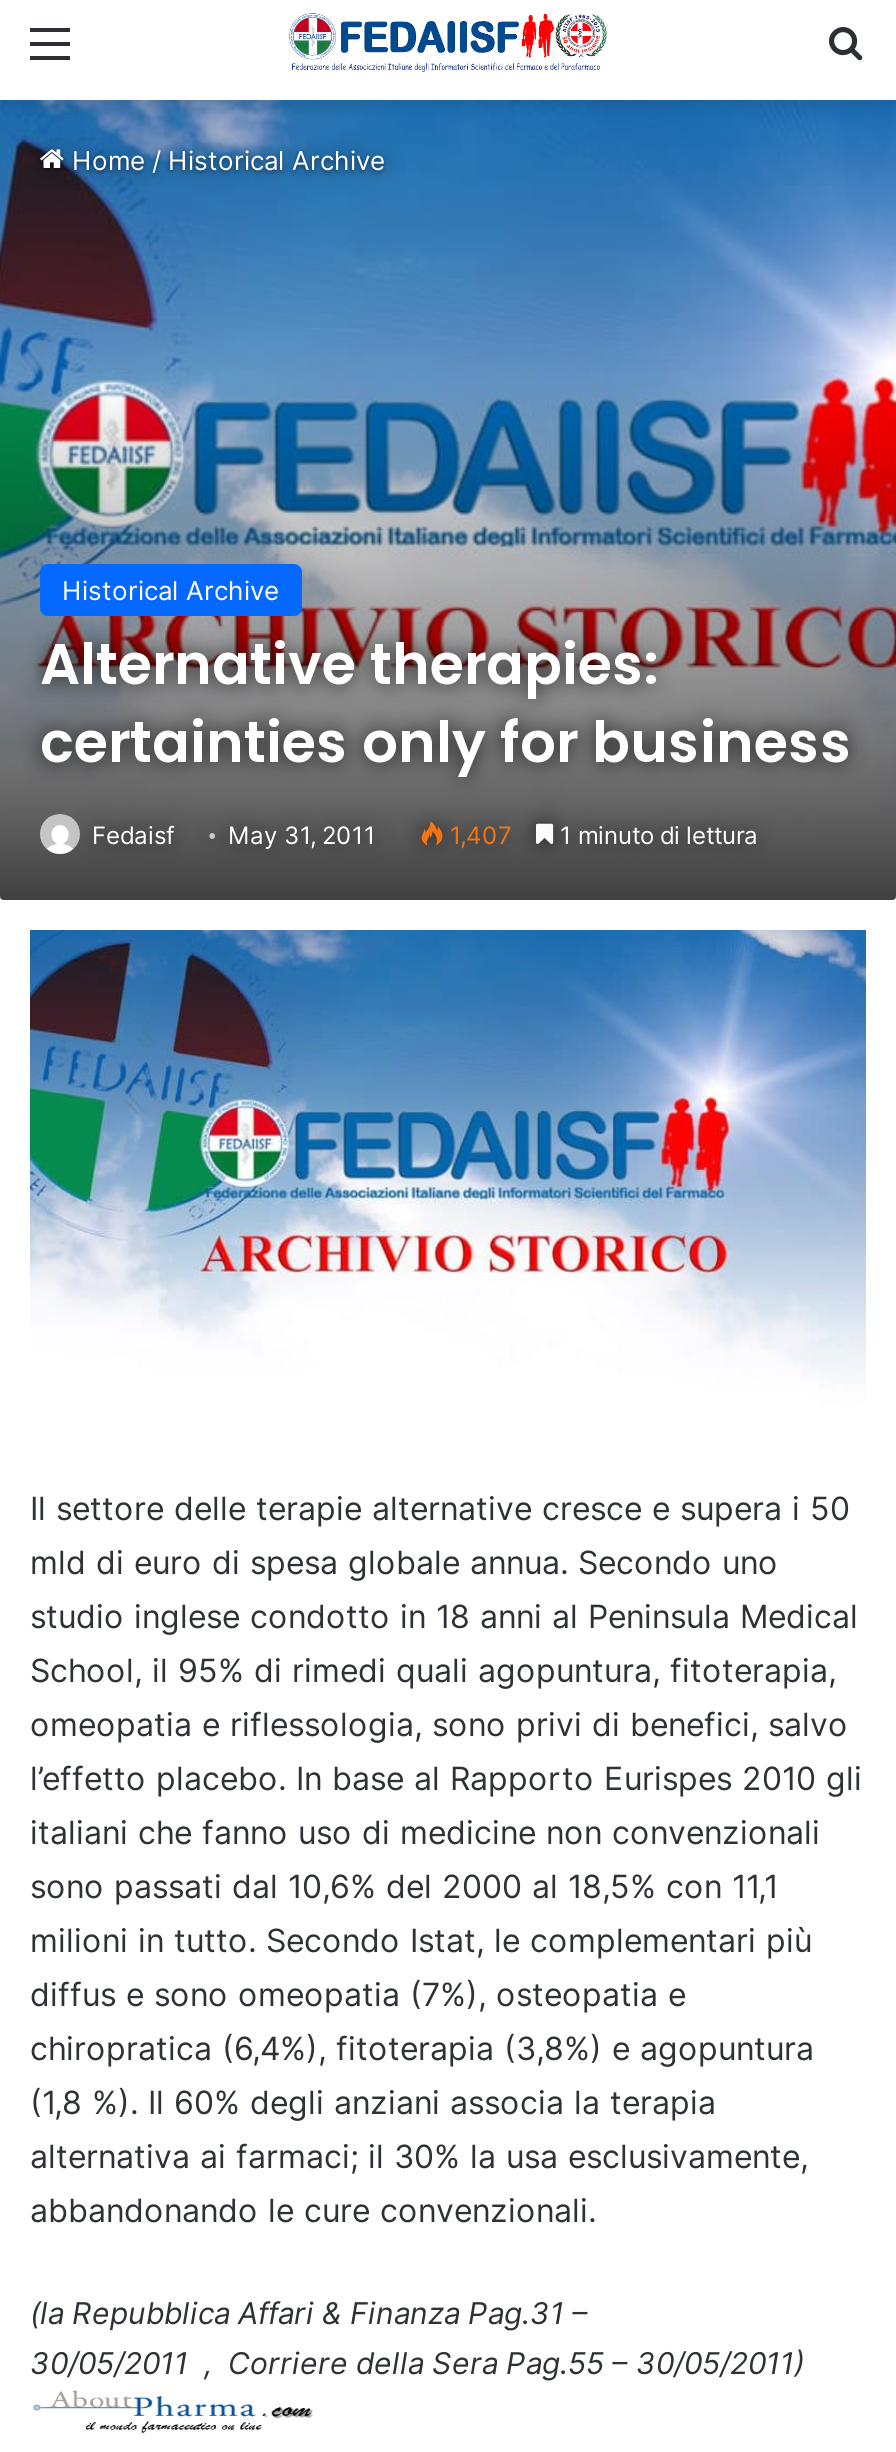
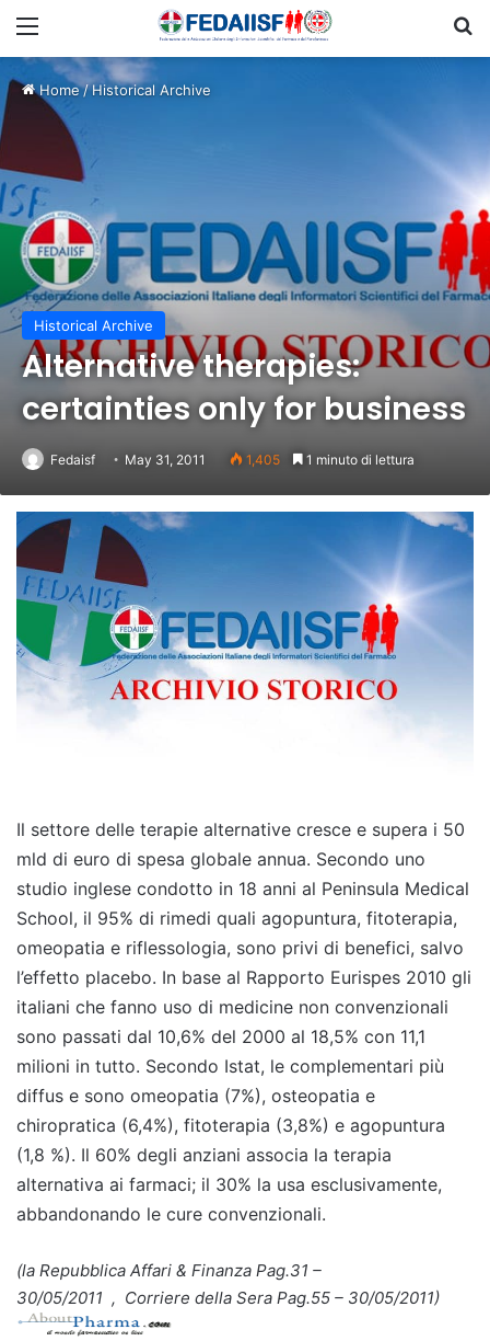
- 1,407 1 minuto di lettura
+ 1,405 1 minuto di lettura
